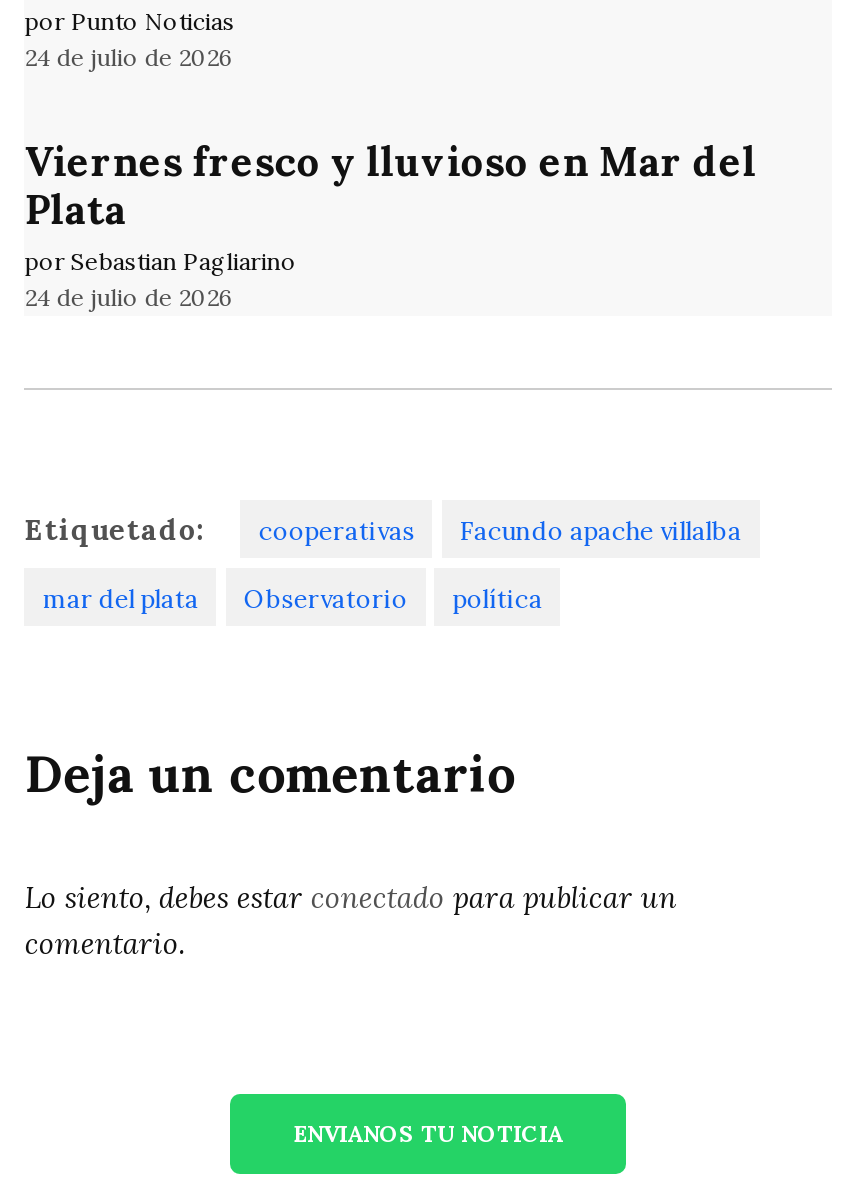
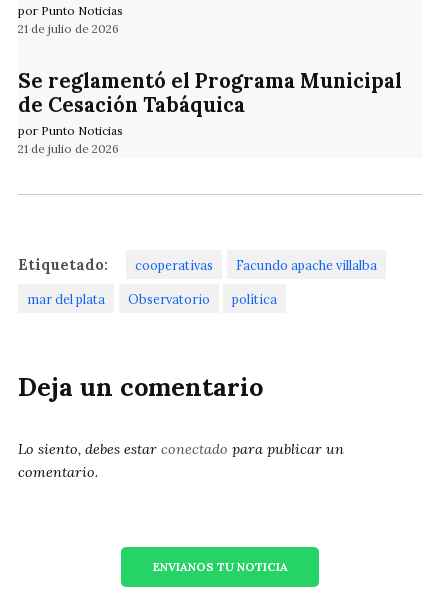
- 24 de julio de 2026
+ 21 de julio de 2026

- Viernes fresco y lluvioso en Mar del
- Plata
- por Sebastian Pagliarino
- 24 de julio de 2026
+ Se reglamentó el Programa Municipal
+ de Cesación Tabáquica
+ por Punto Noticias
+ 21 de julio de 2026
